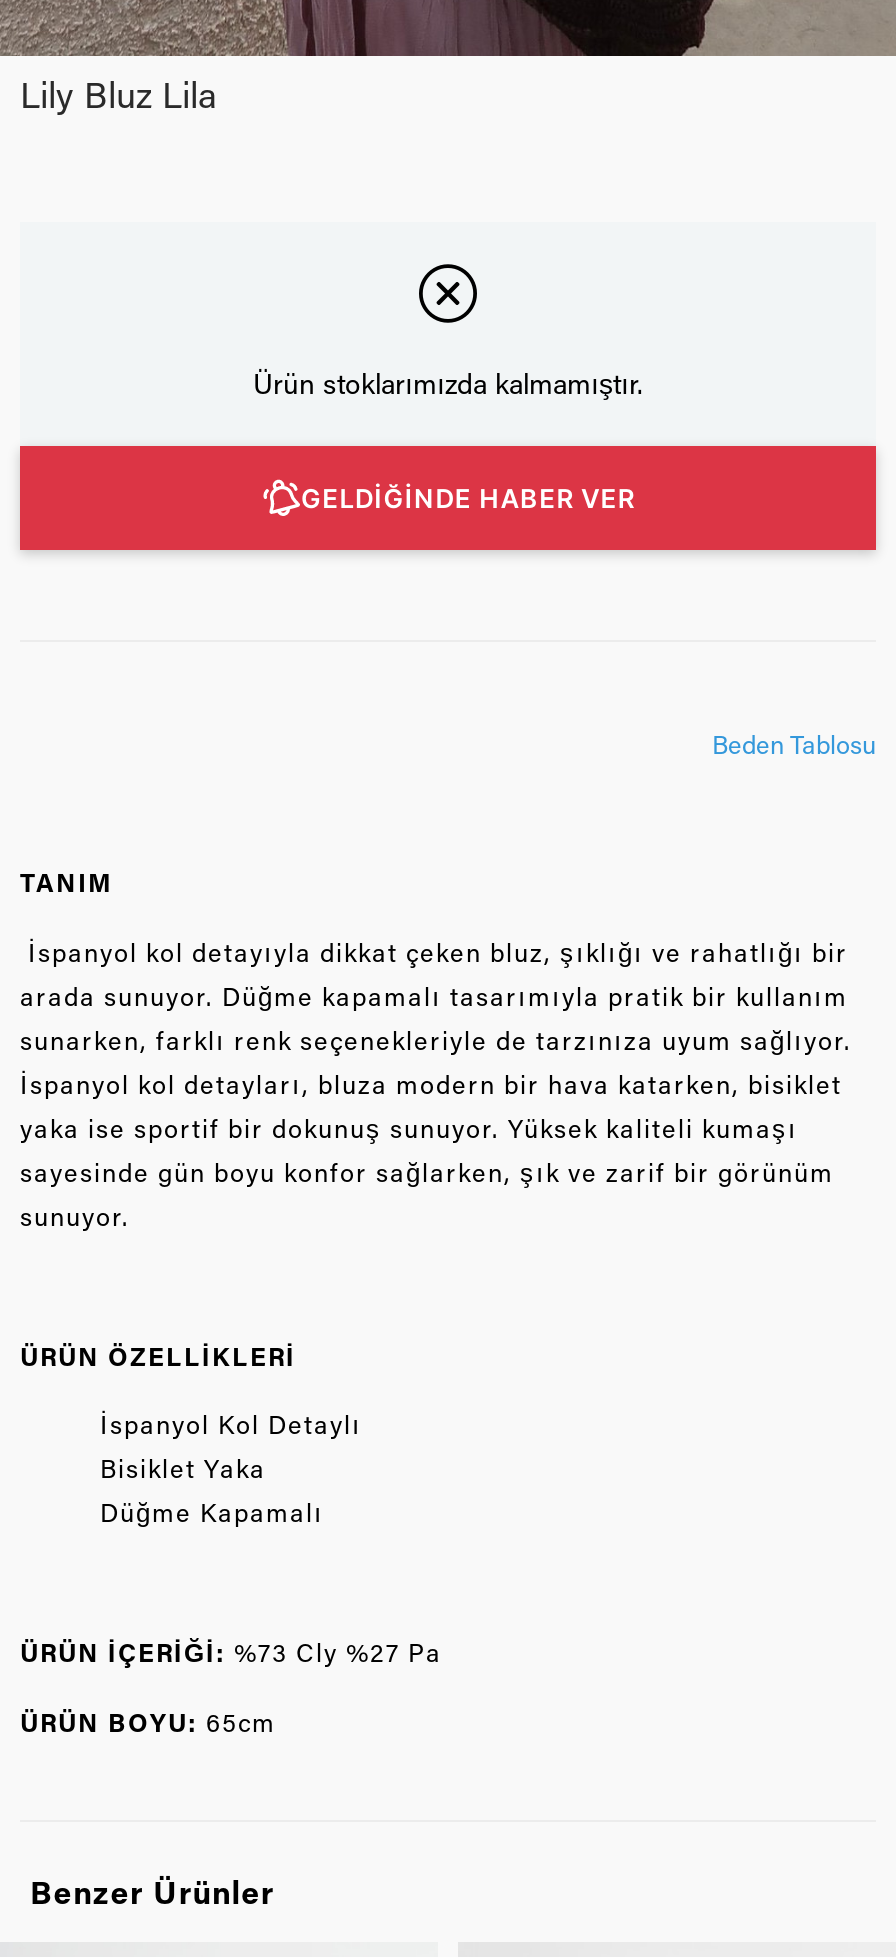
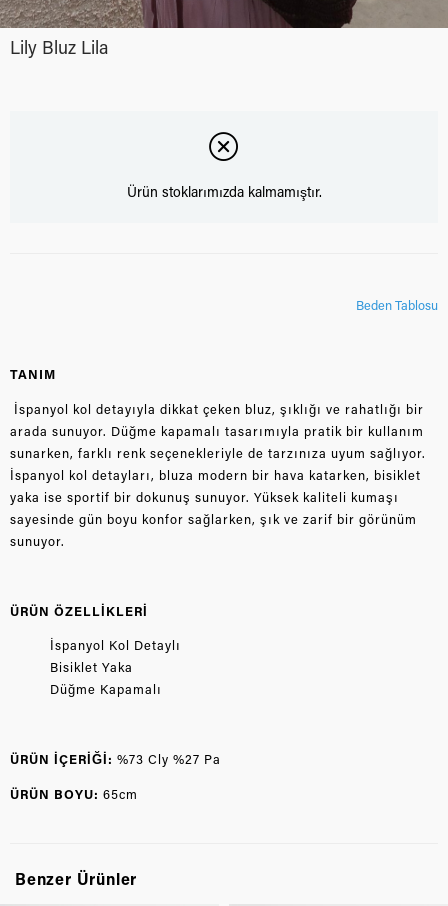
- GELDİĞİNDE HABER VER
